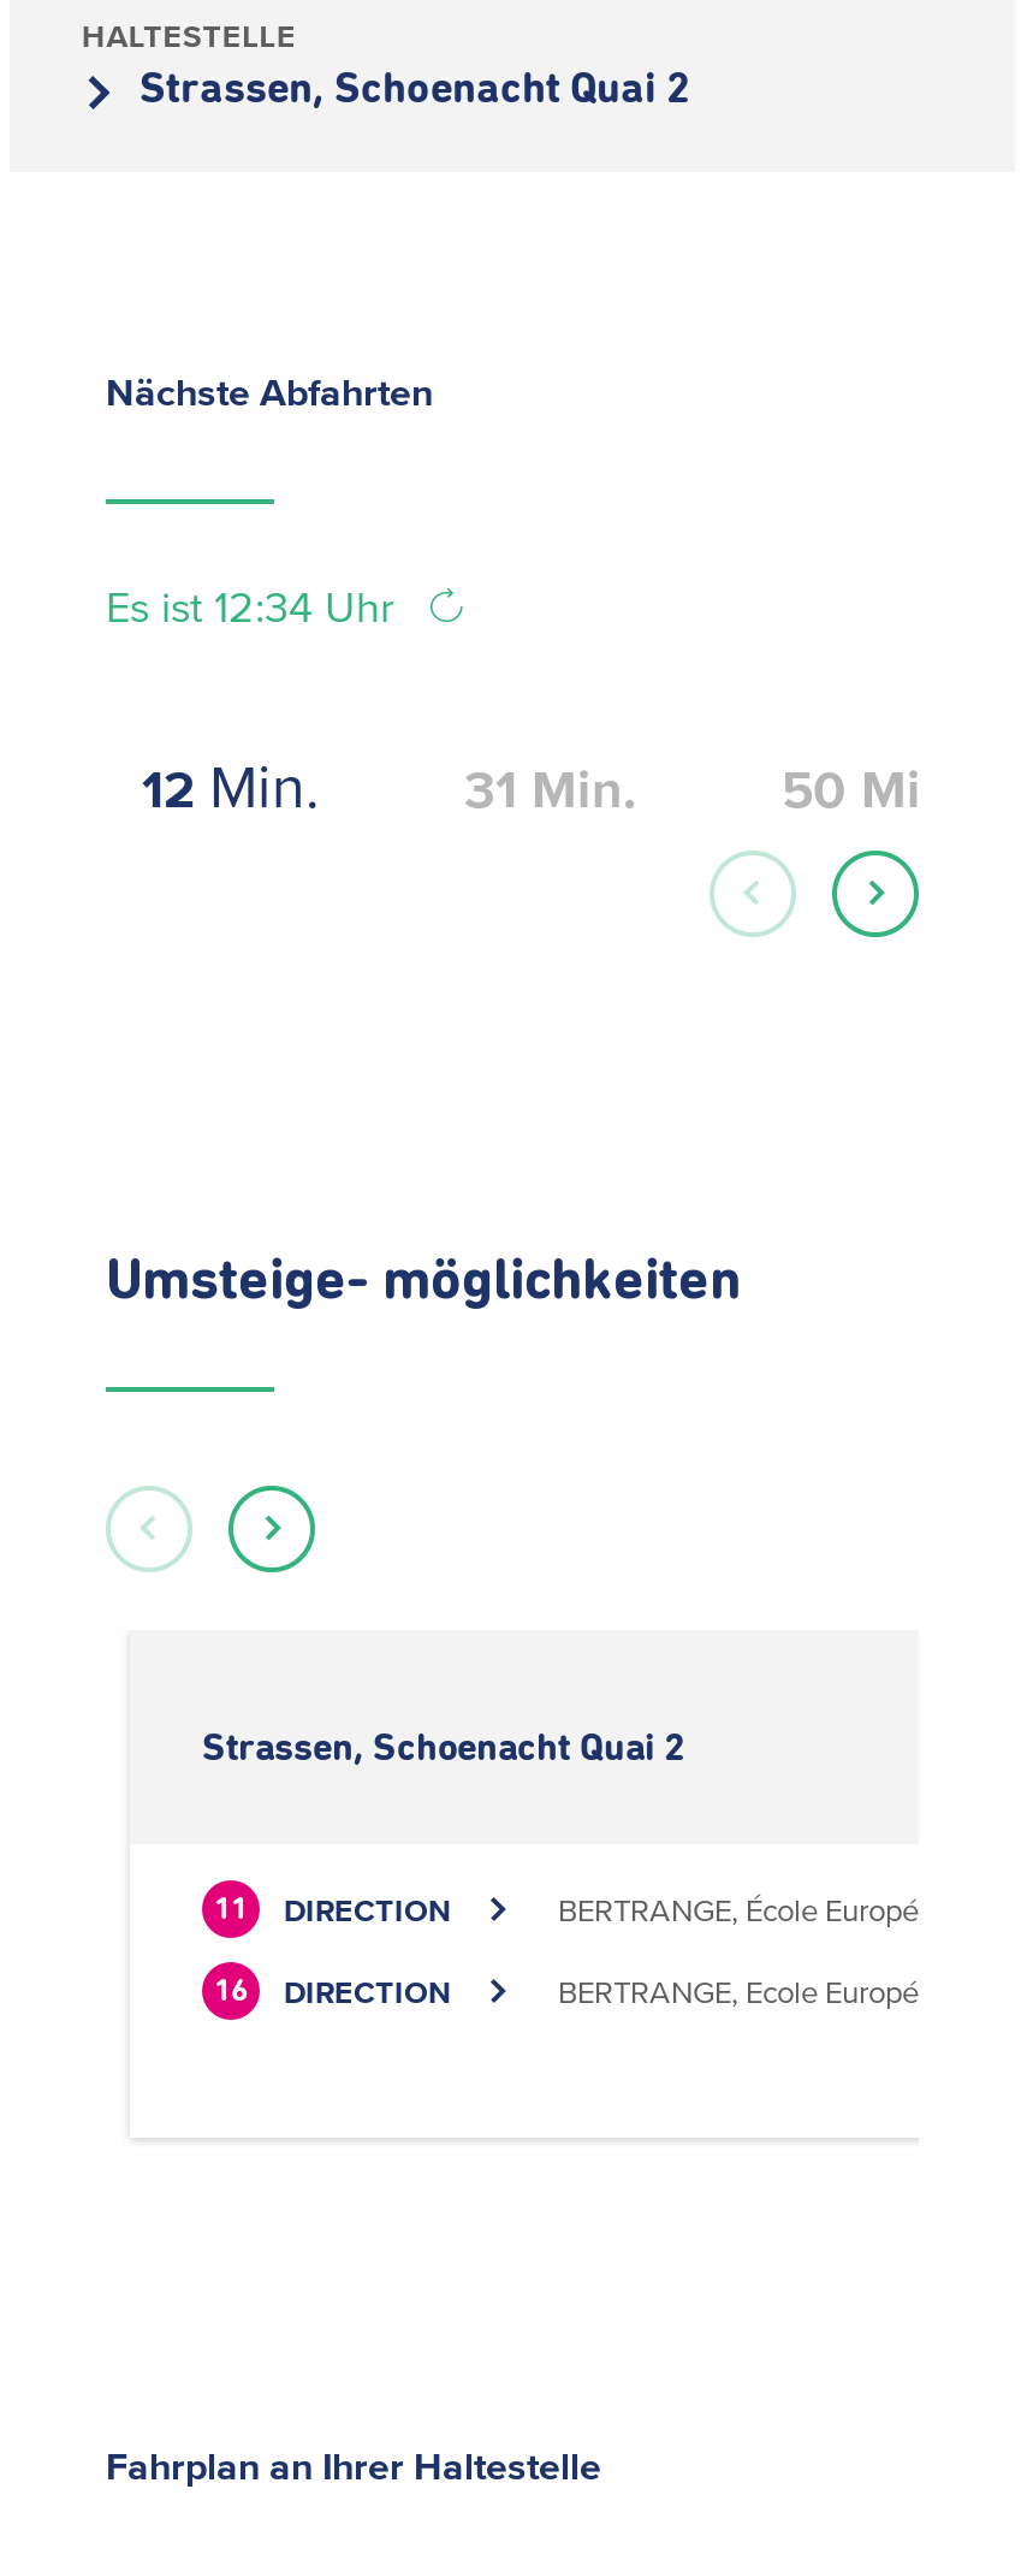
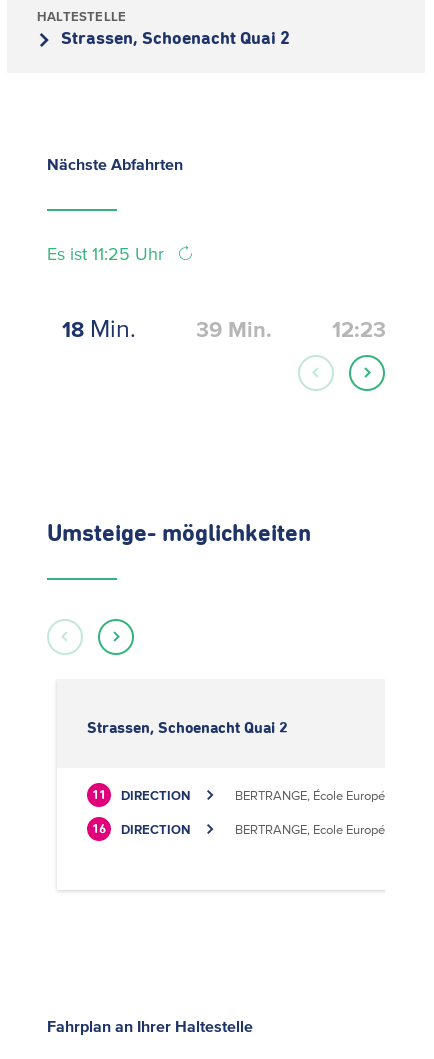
- Es ist 12:34 Uhr
+ Es ist 11:25 Uhr

- 12 Min.
- 31 Min.
- 50 Min.
+ 18 Min.
+ 39 Min.
+ 12:23
